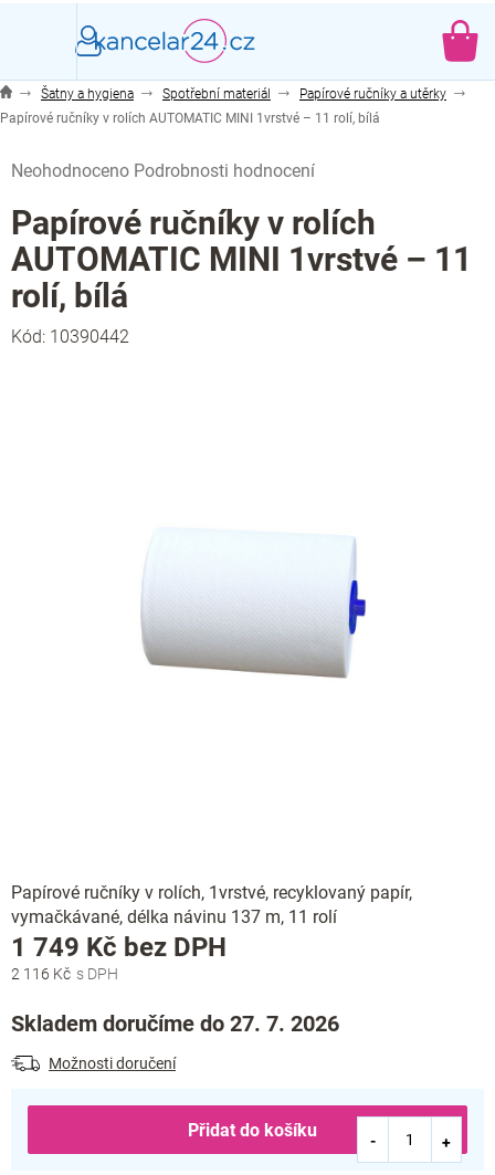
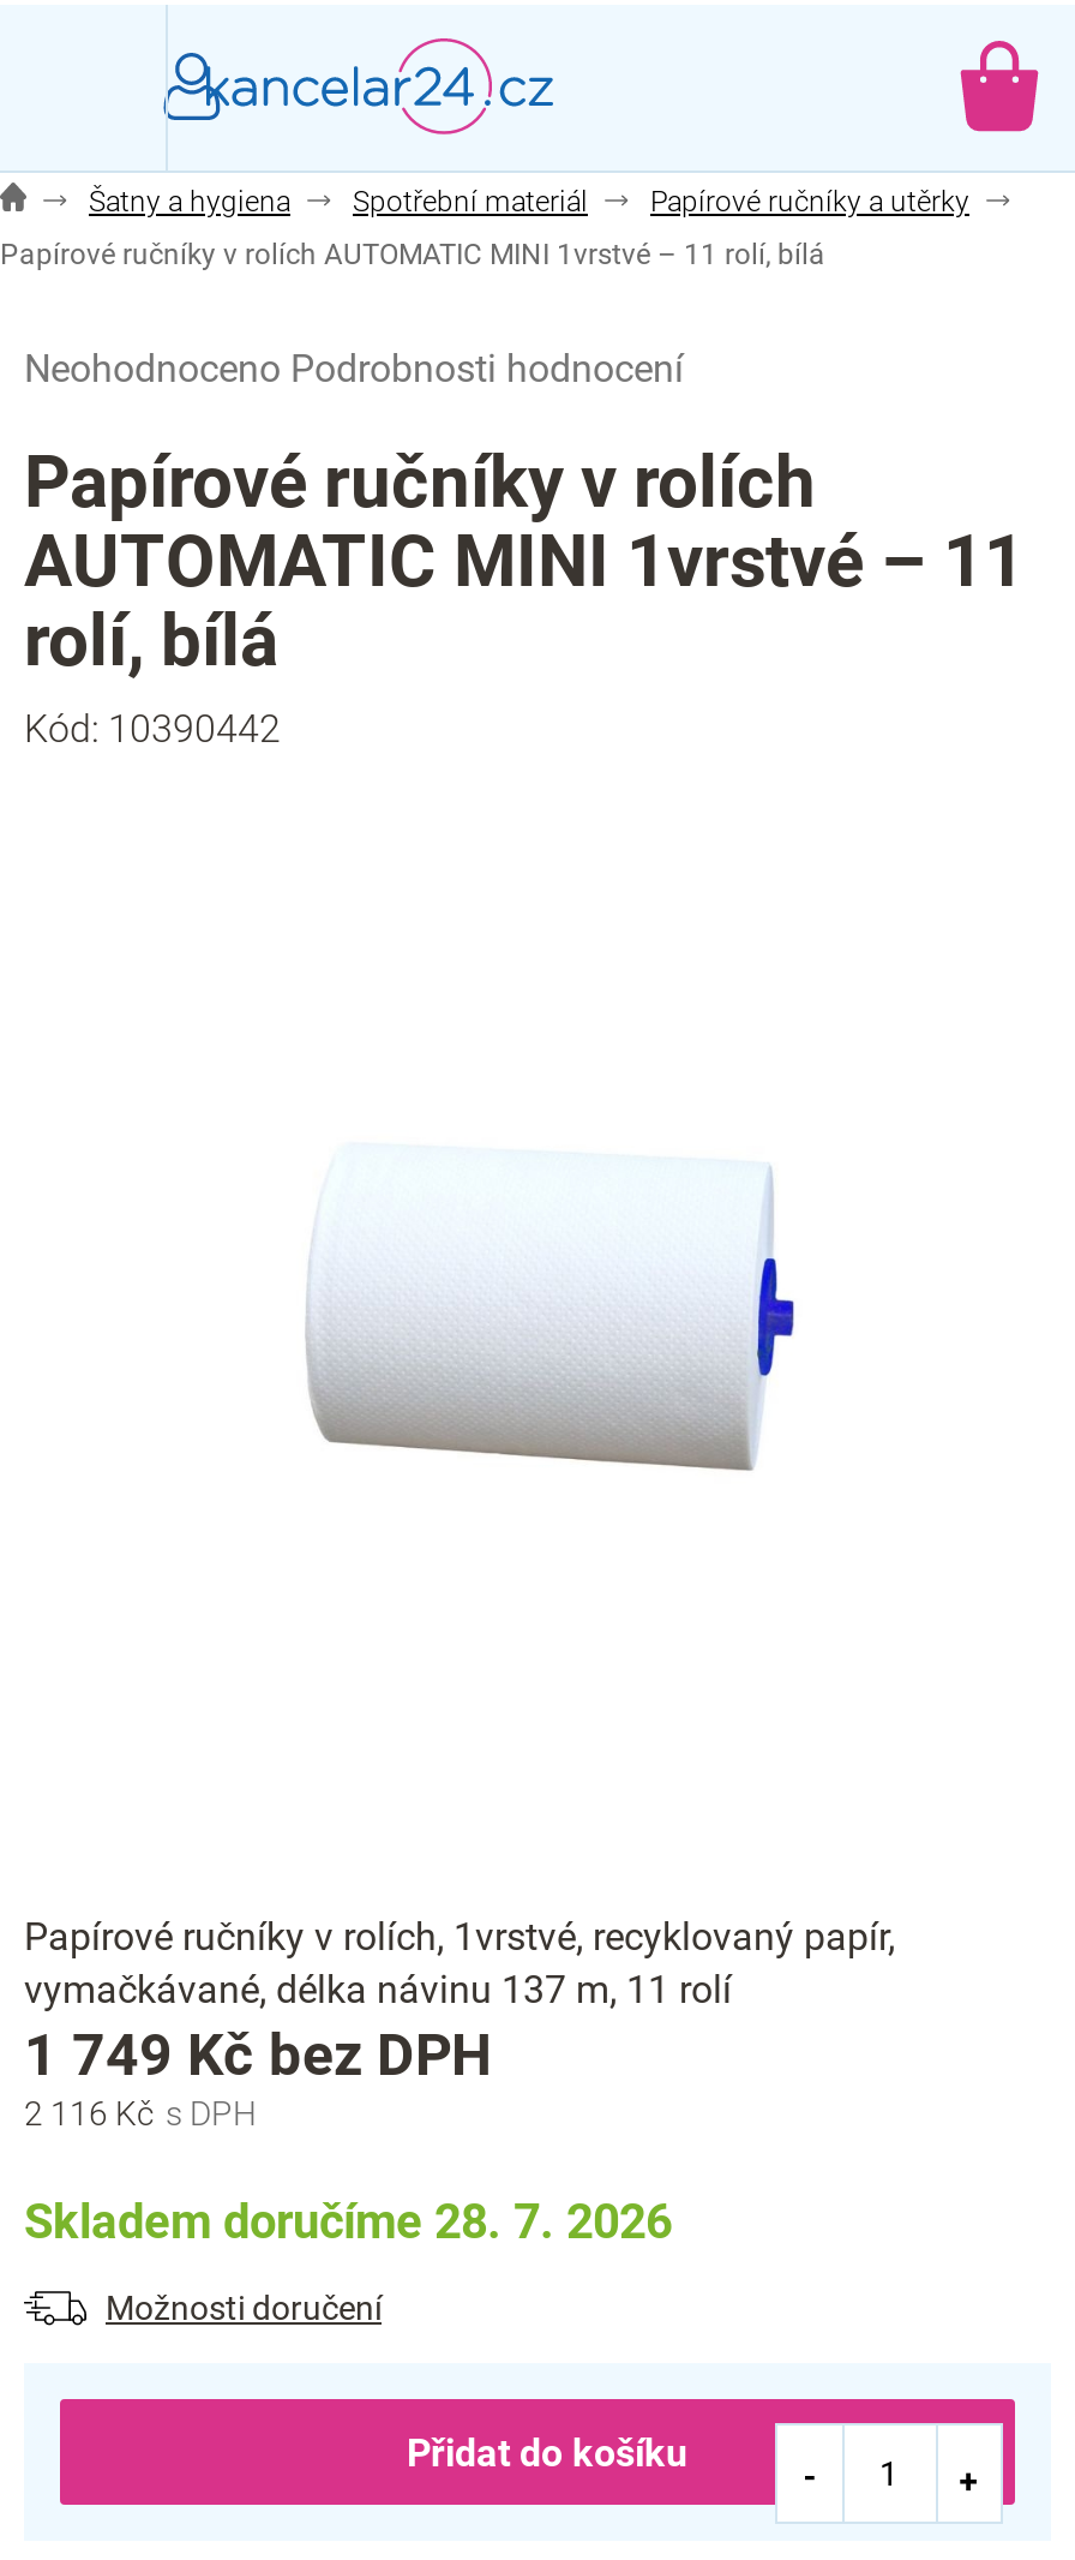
- Skladem doručíme do 27. 7. 2026
+ Skladem doručíme 28. 7. 2026
